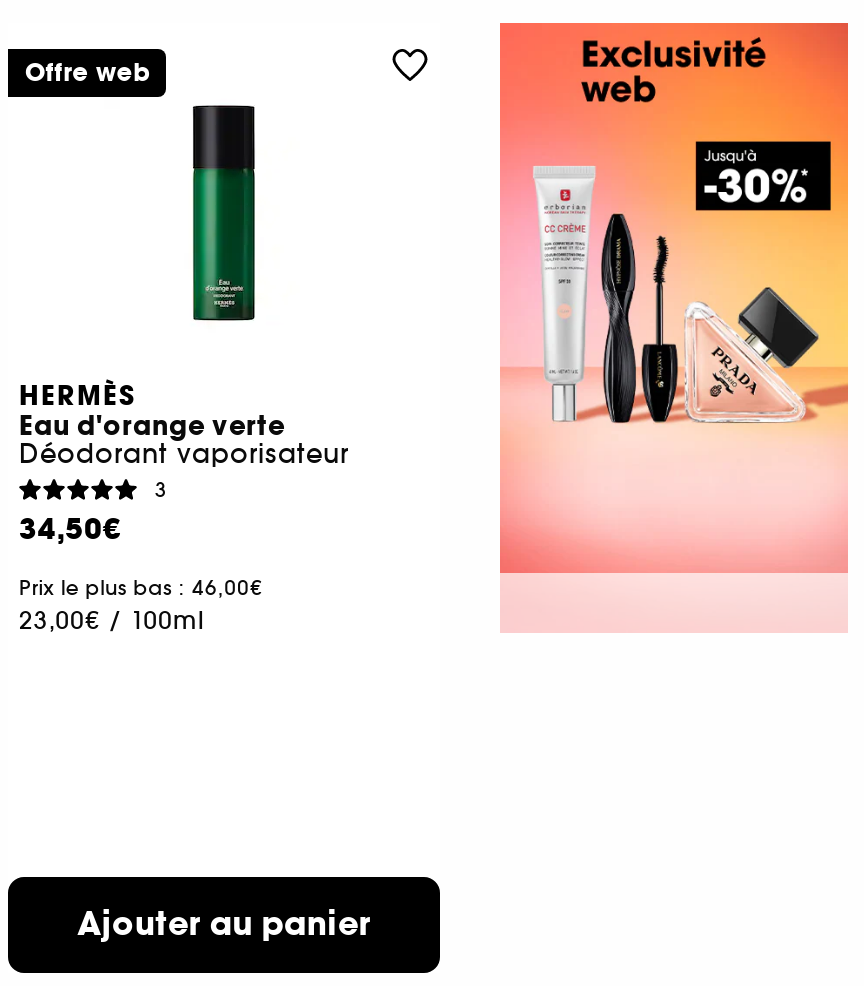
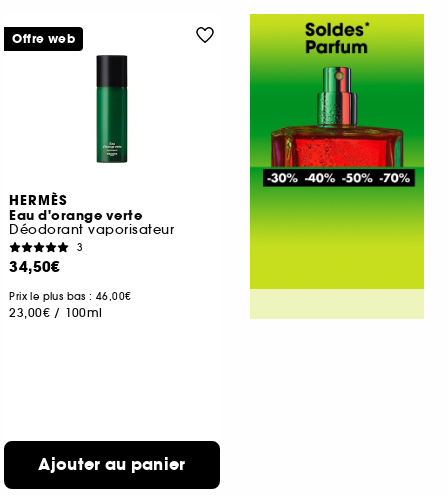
- [image]
+ [image]
